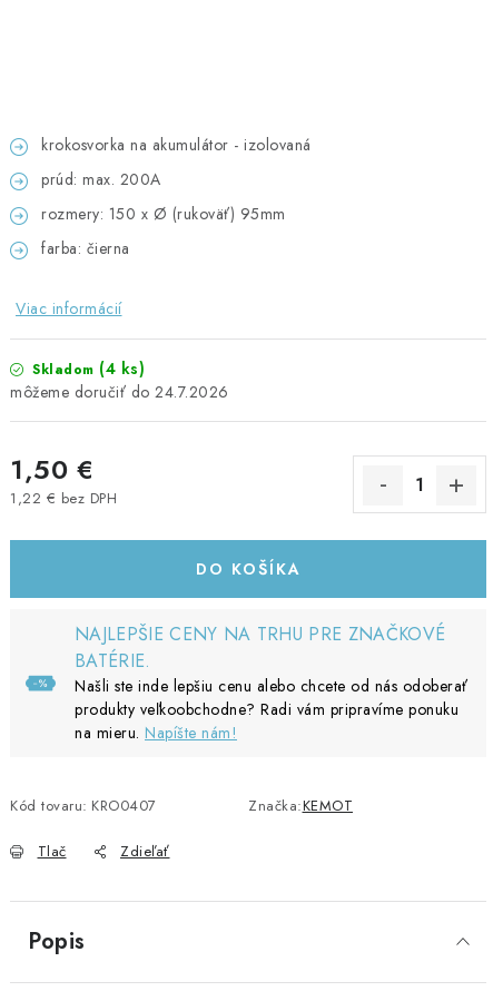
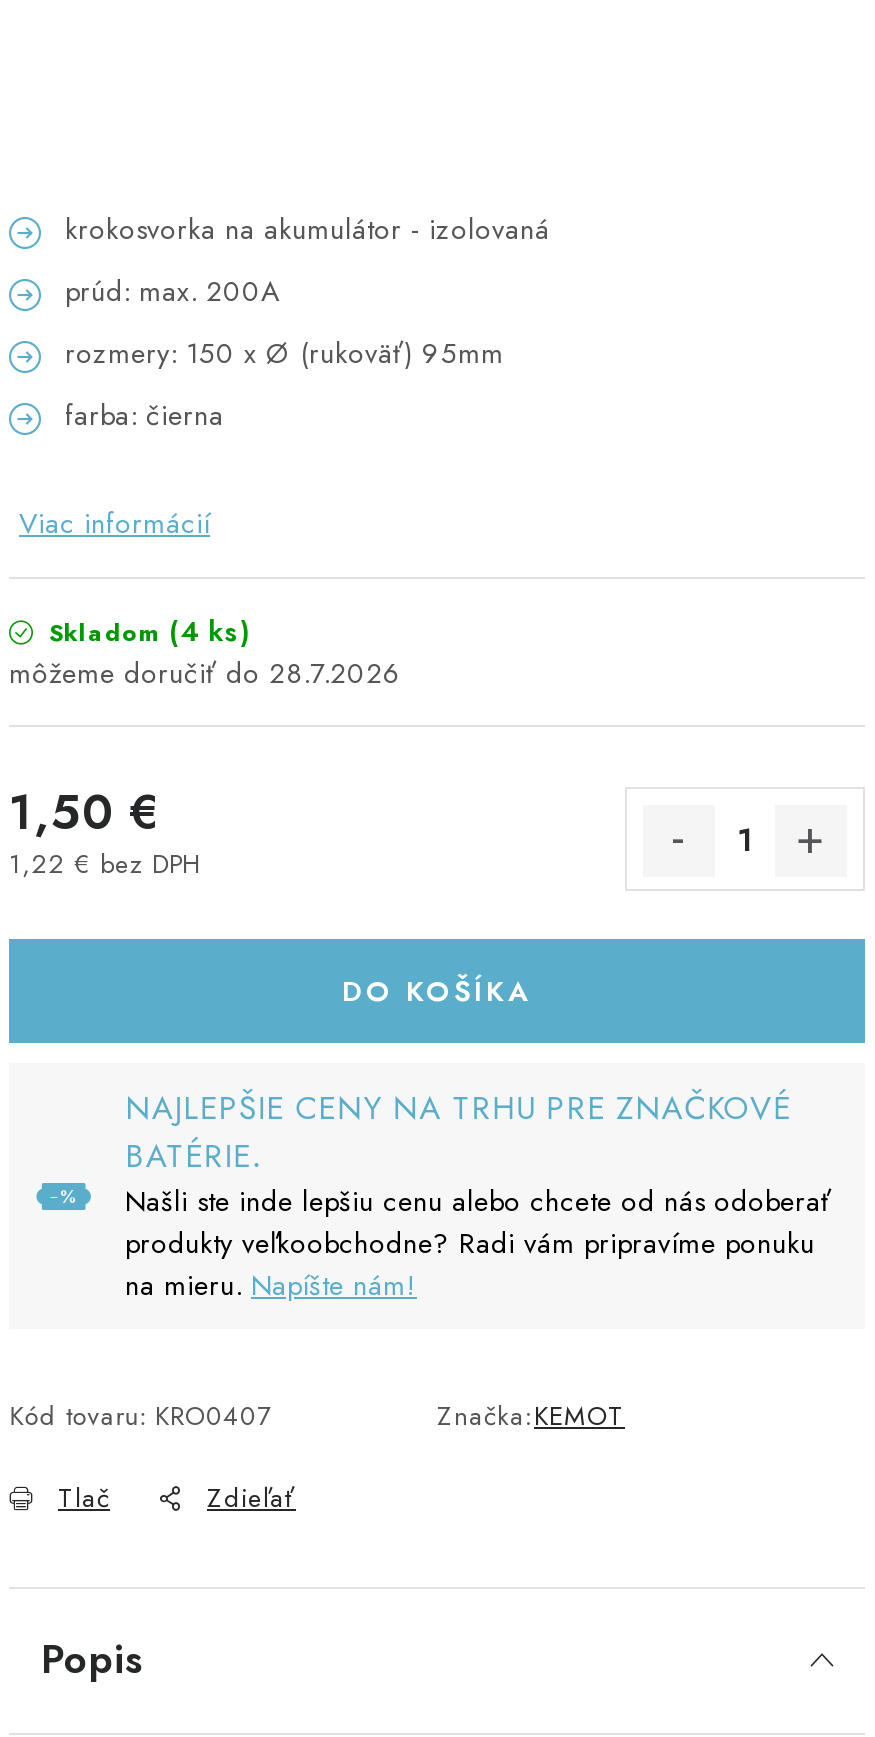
- 24.7.2026
+ 28.7.2026
